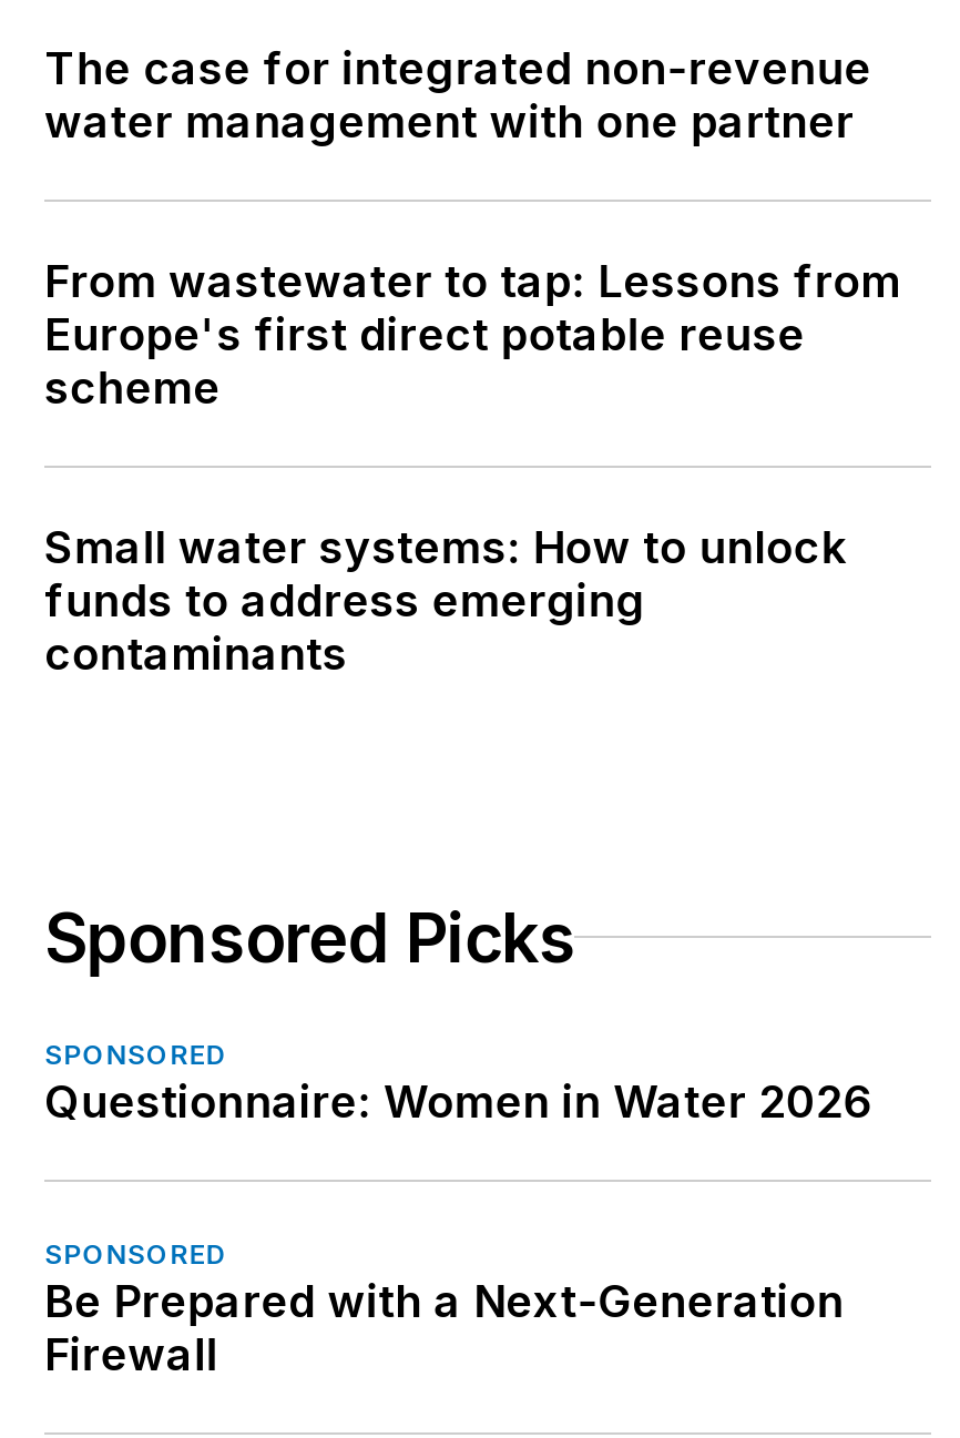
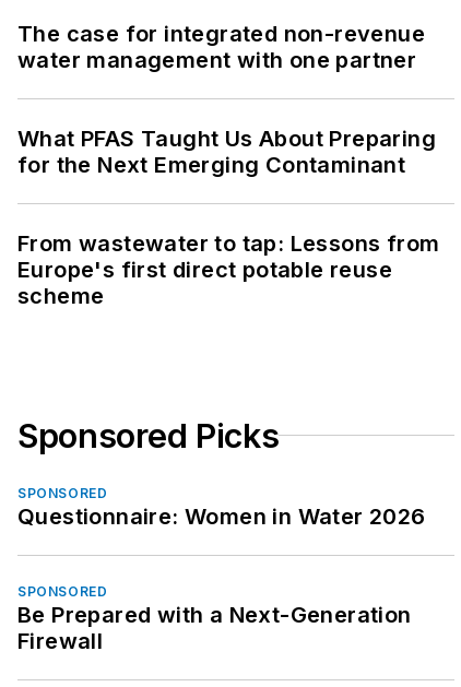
+ What PFAS Taught Us About Preparing
+ for the Next Emerging Contaminant

moved down: From wastewater to tap: Lessons from | Europe's first direct potable reuse | scheme

- Small water systems: How to unlock
- funds to address emerging
- contaminants
